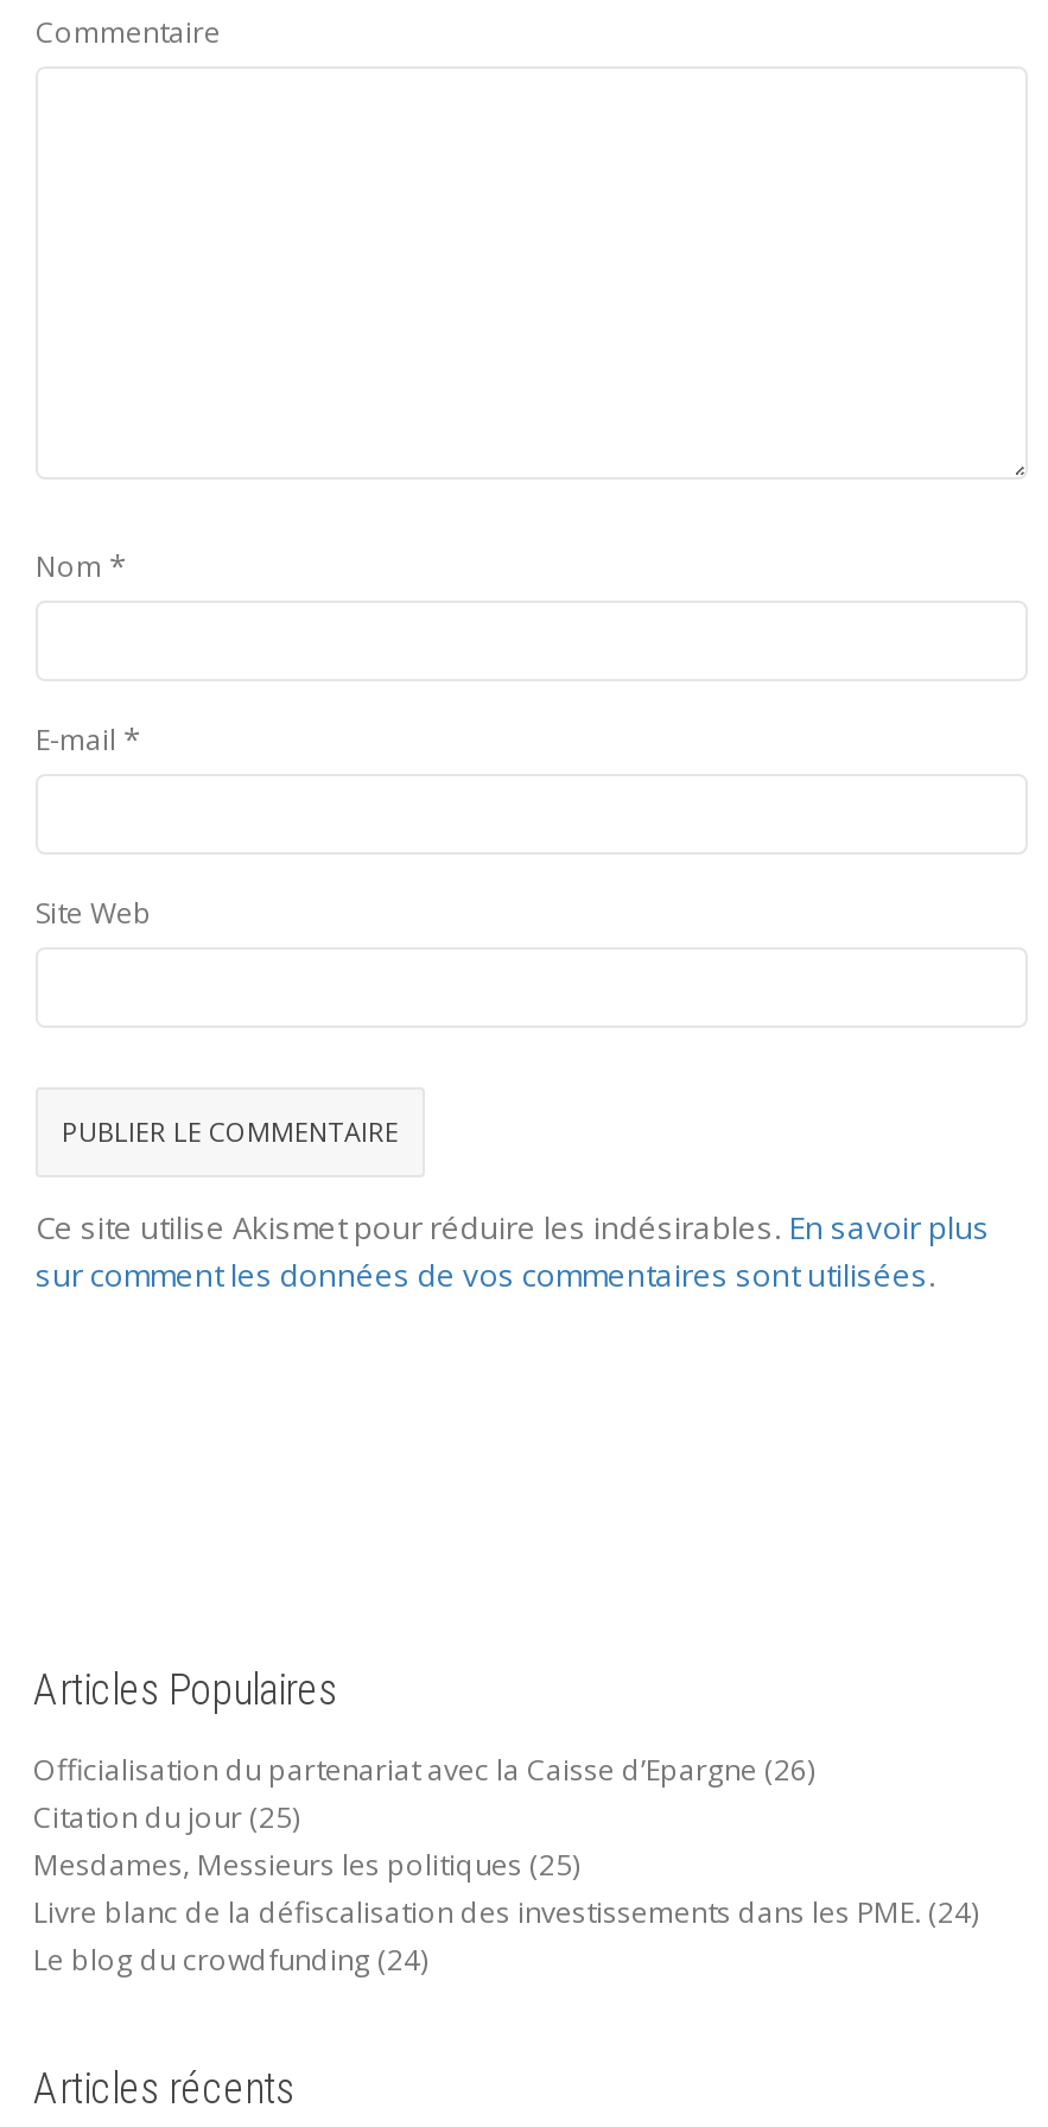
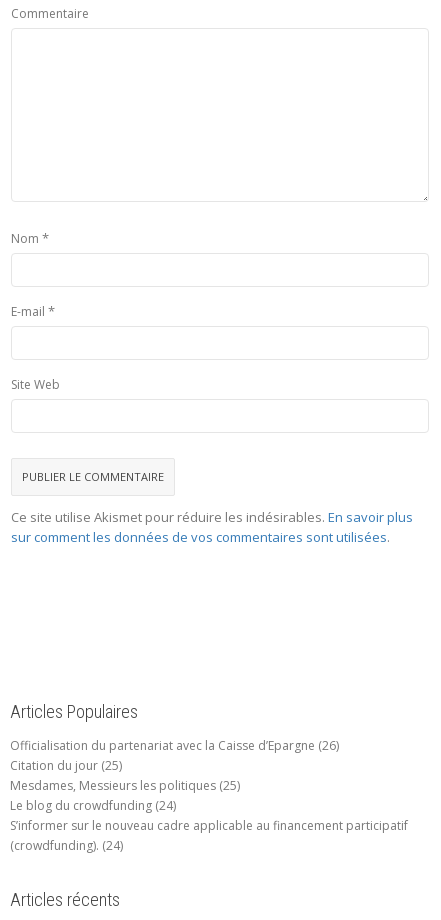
- Livre blanc de la défiscalisation des investissements dans les PME. (24)

moved up: Le blog du crowdfunding (24)

+ S’informer sur le nouveau cadre applicable au financement participatif
+ (crowdfunding). (24)
